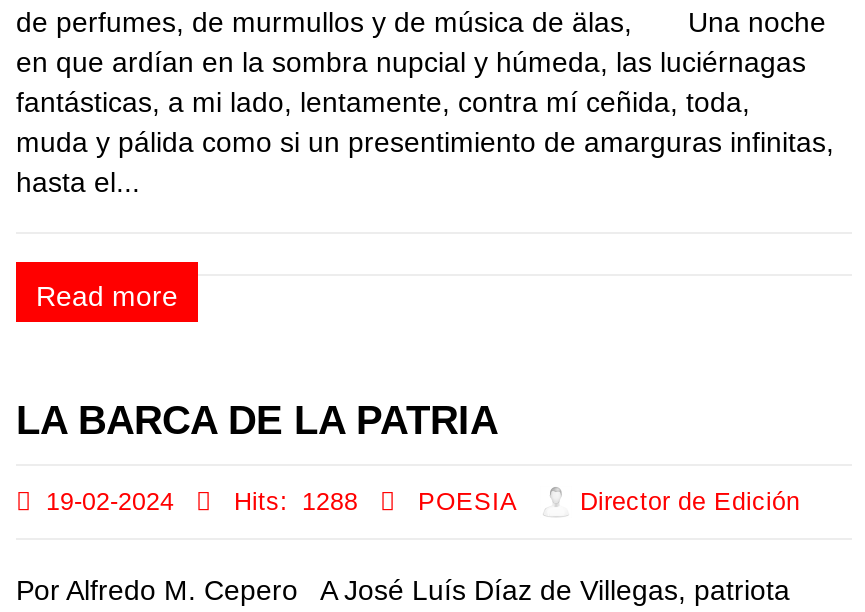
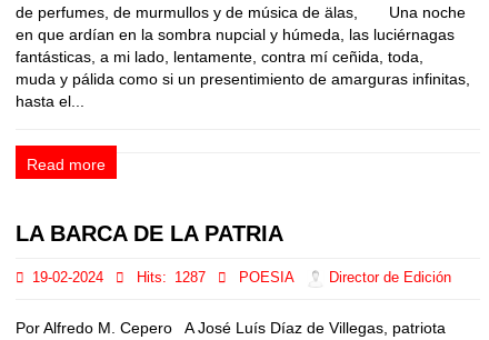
- Hits: 1288
+ Hits: 1287
